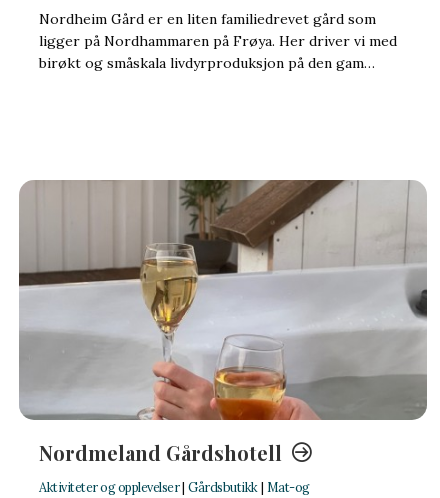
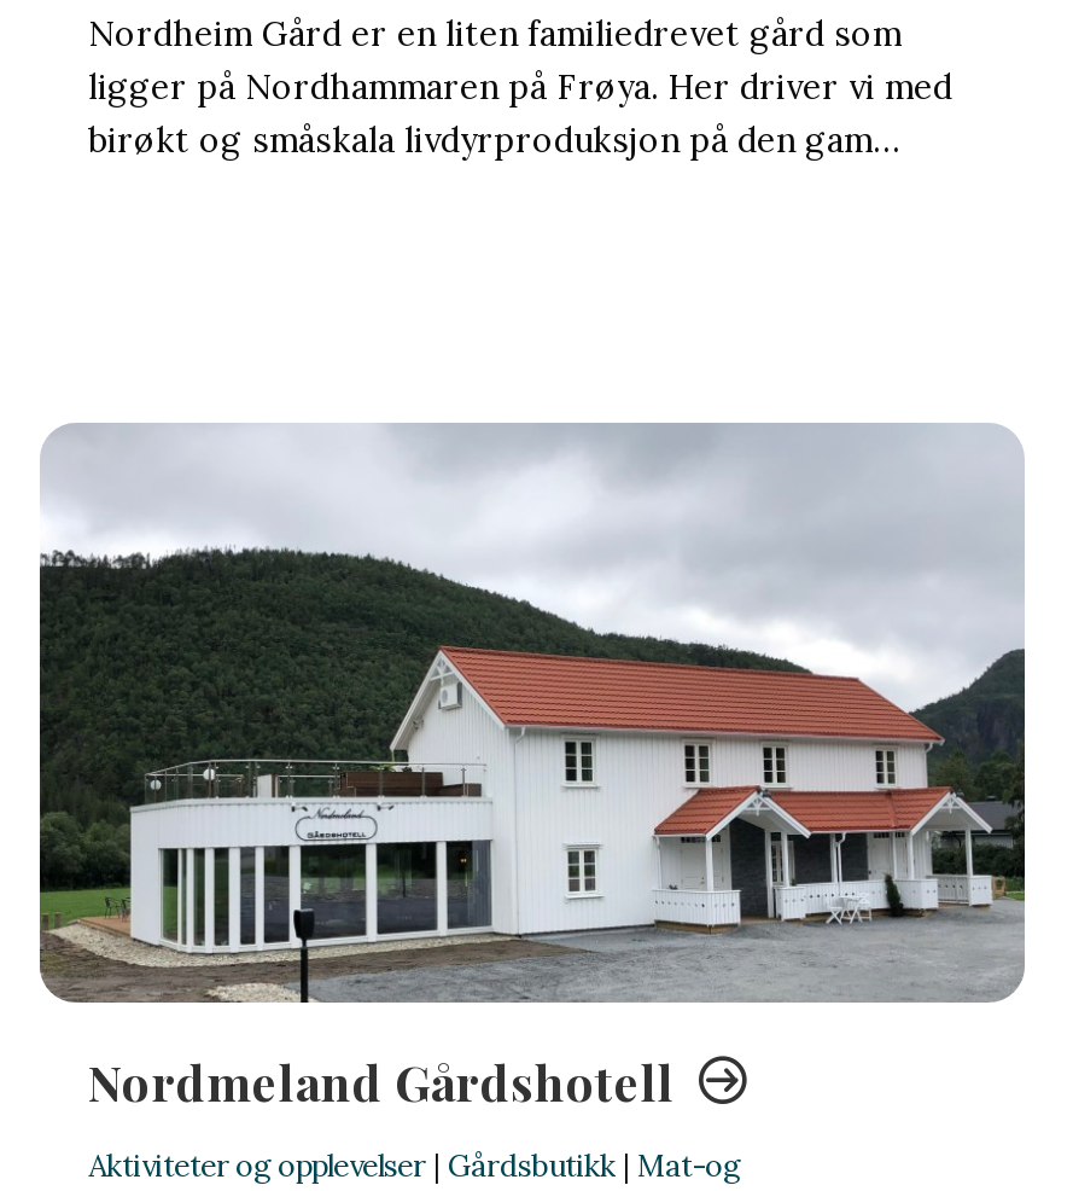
- [image]
+ [image]
